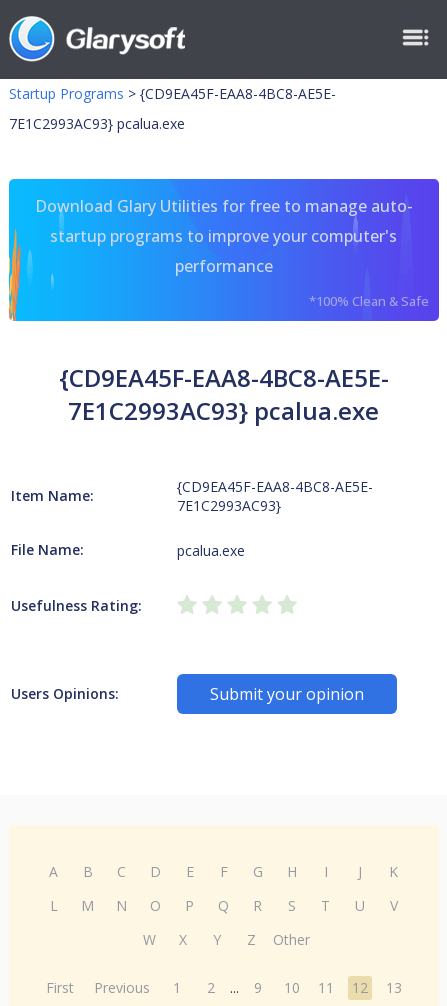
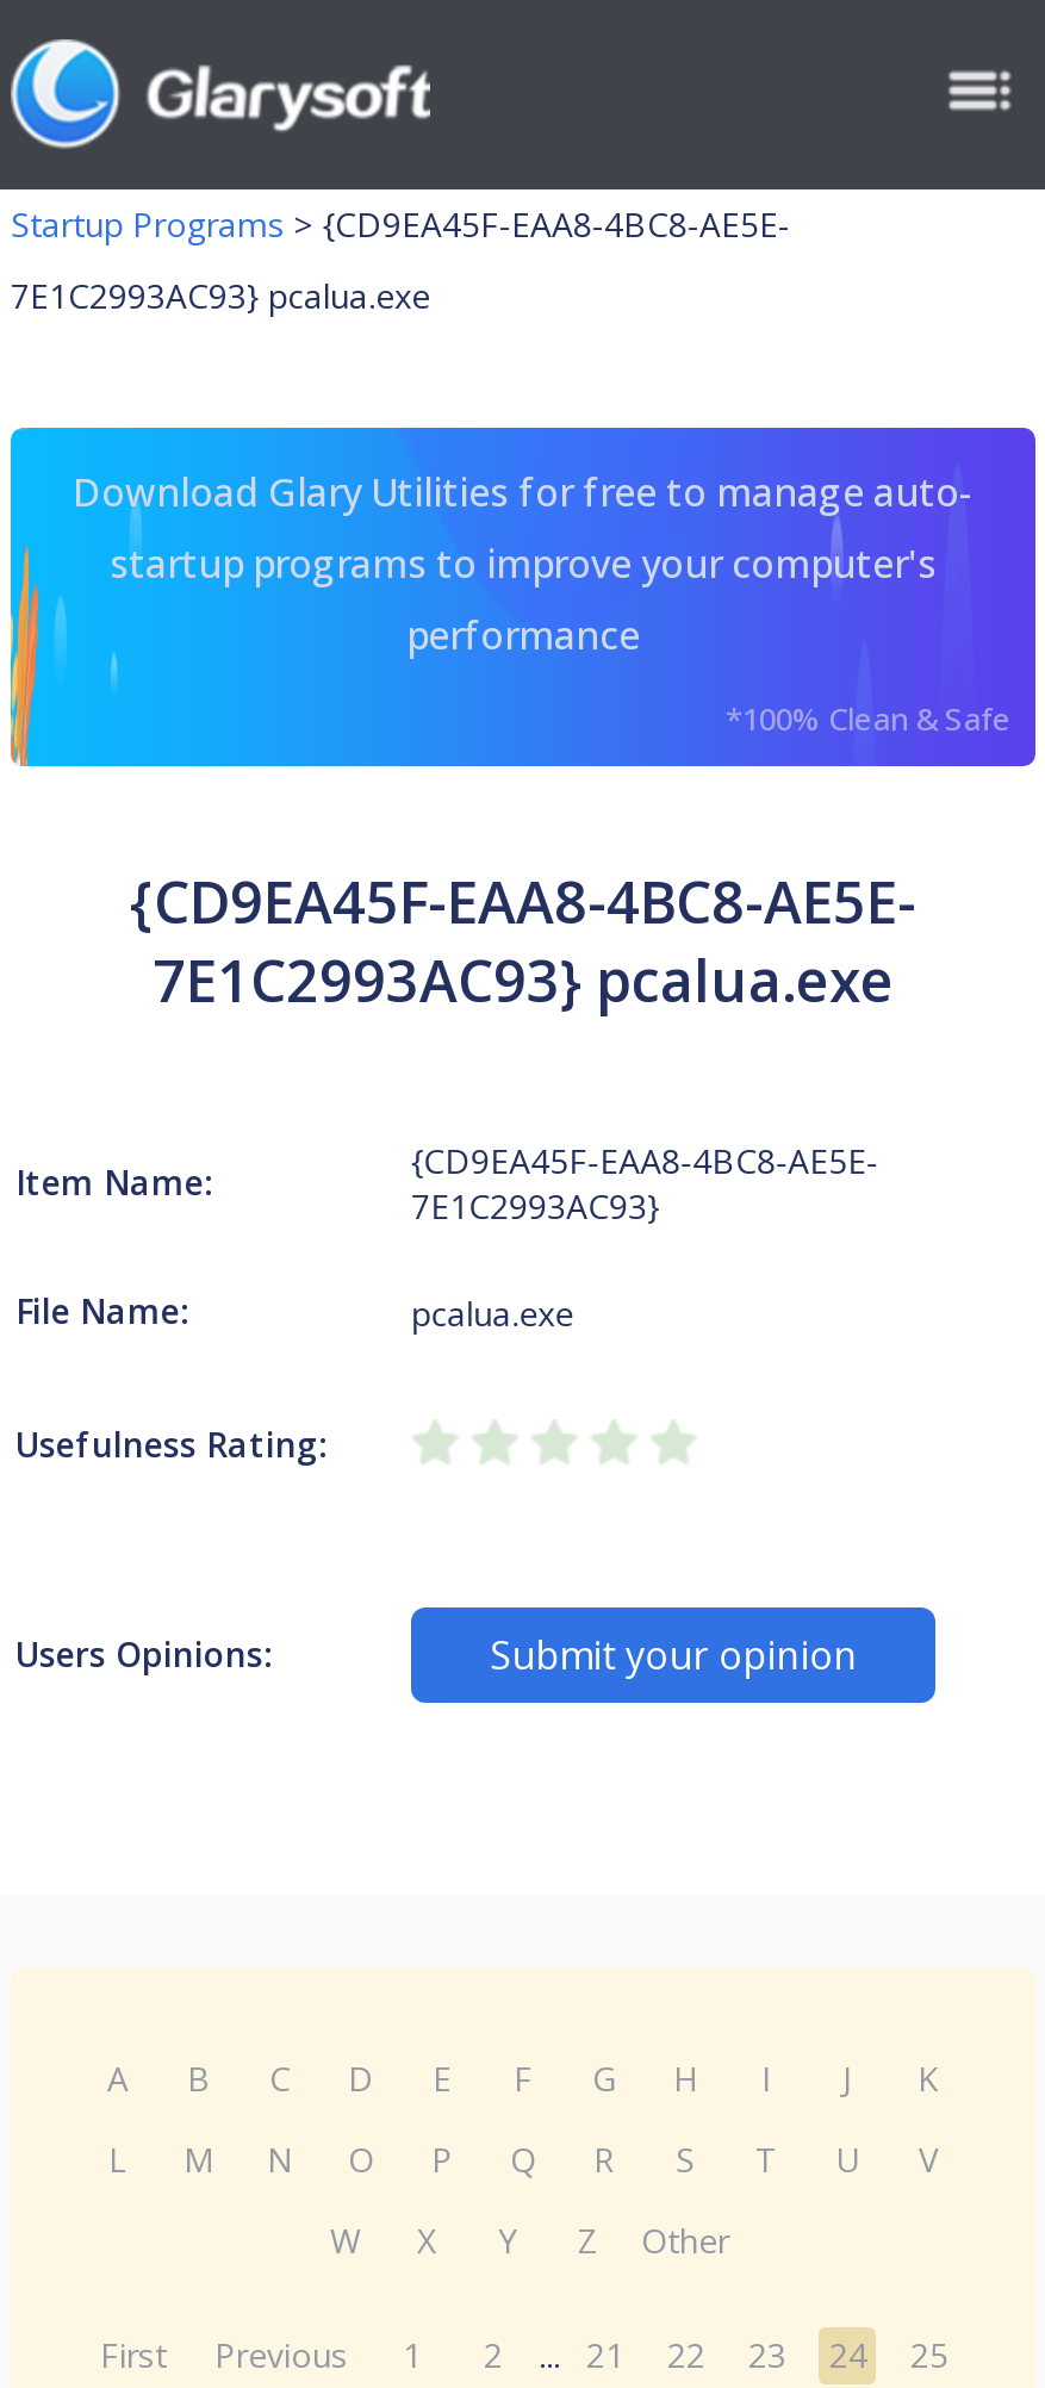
- 2 ... 9
+ 2 ... 21

- 10
+ 22

- 11
+ 23

- 12
+ 24

- 13
+ 25
